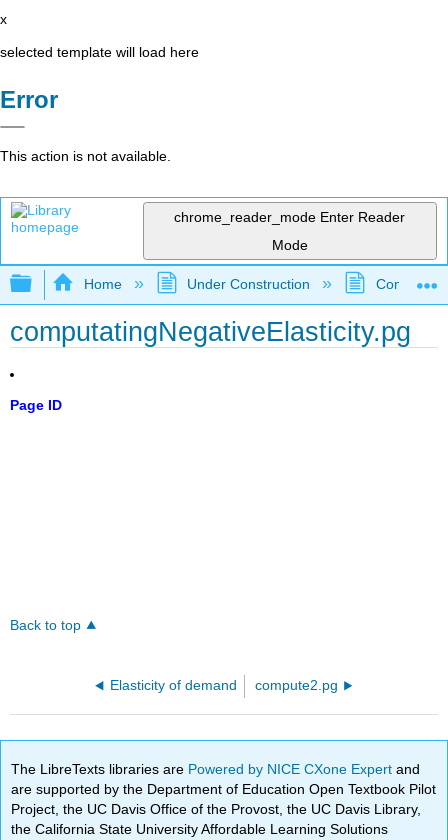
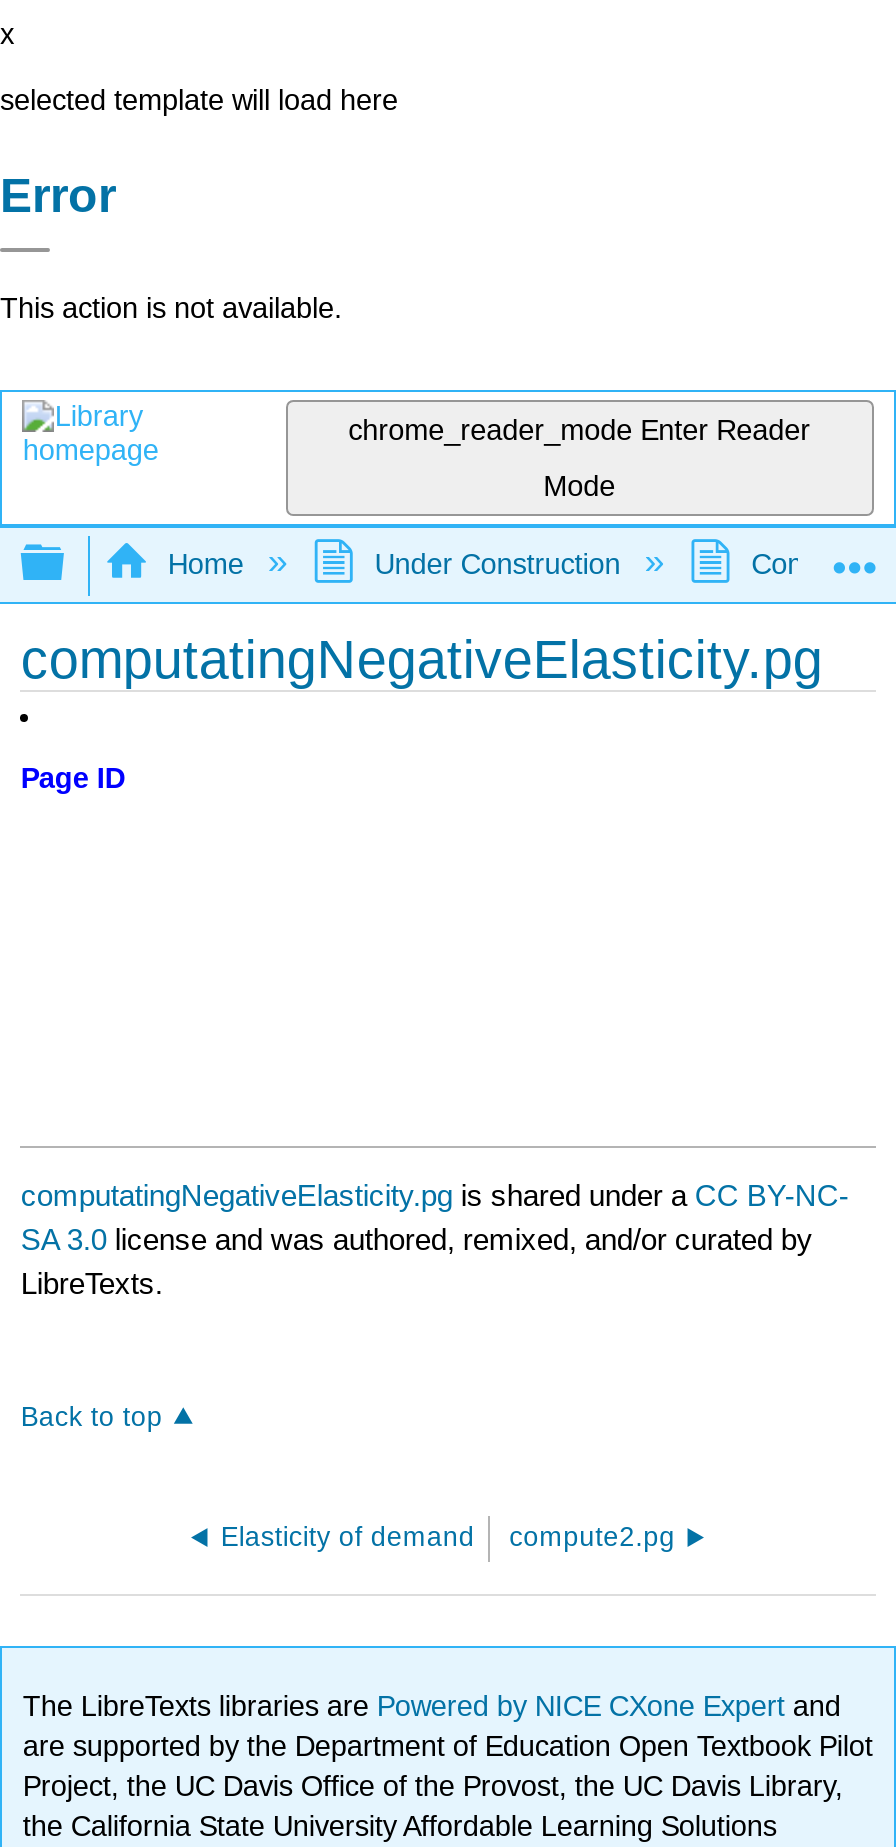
+ computatingNegativeElasticity.pg is shared under a CC BY-NC-
+ SA 3.0 license and was authored, remixed, and/or curated by
+ LibreTexts.
